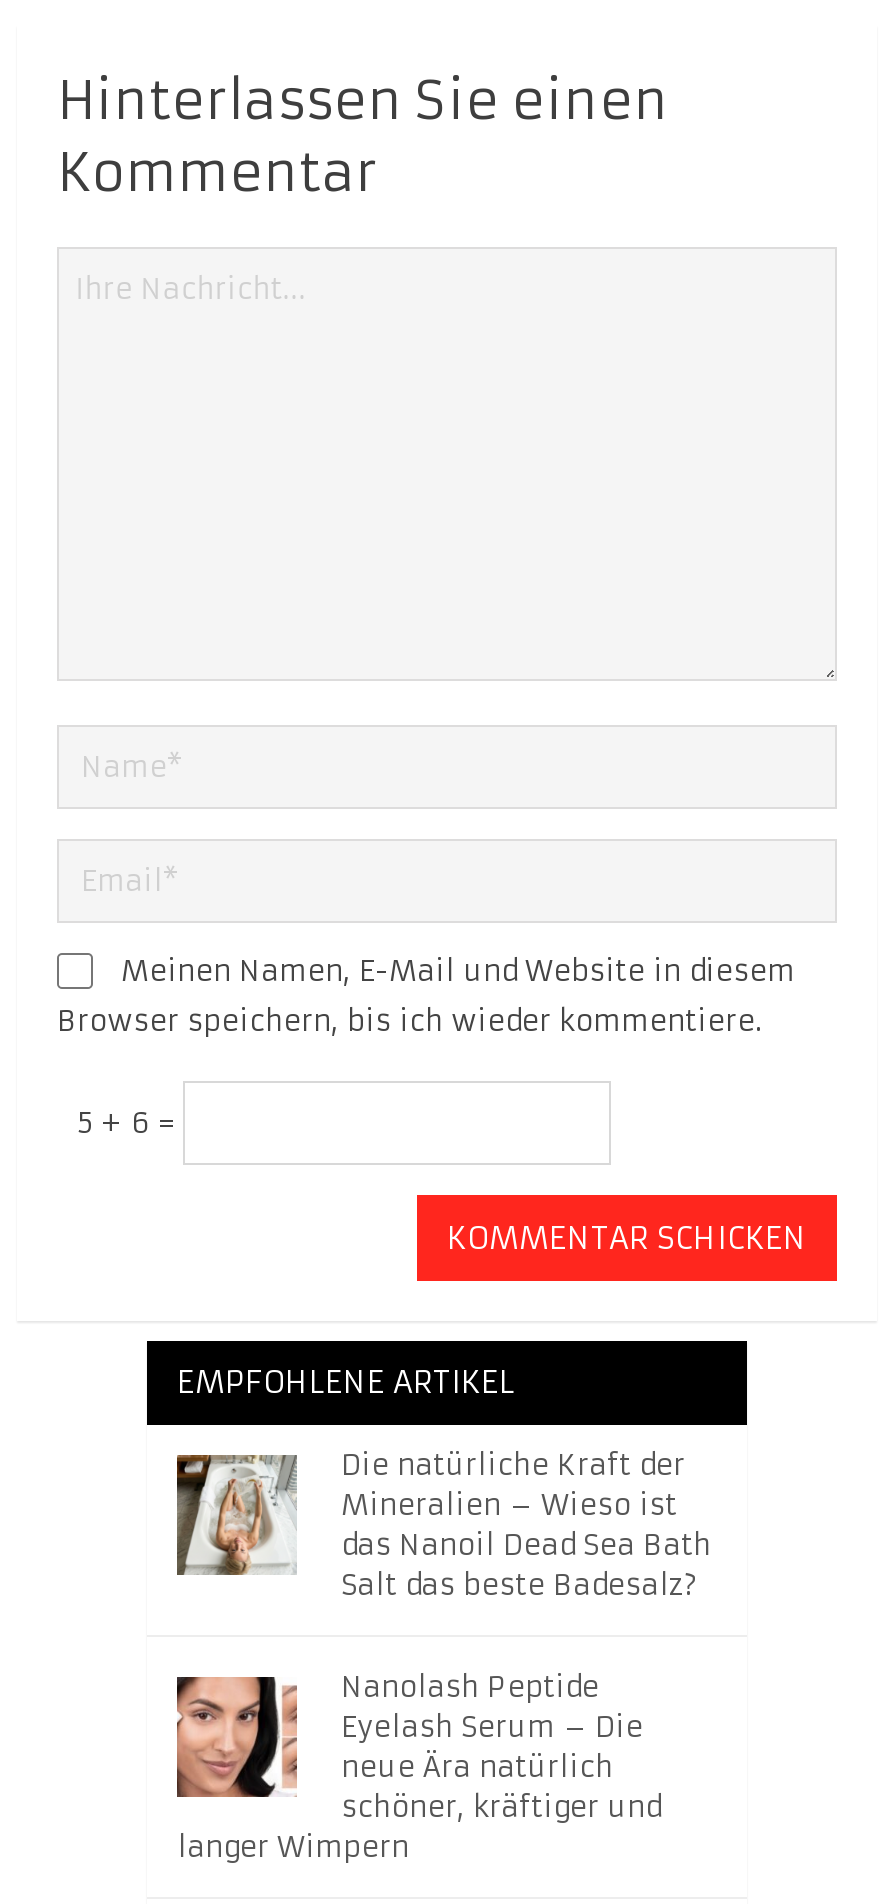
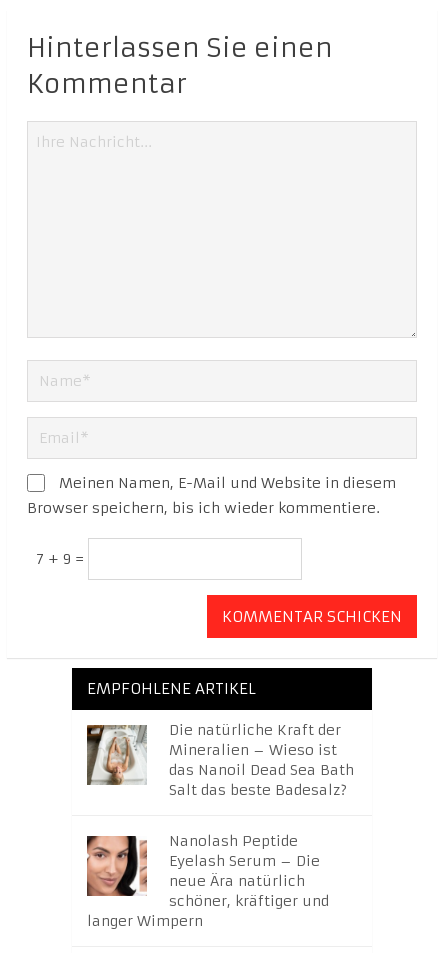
- 5 + 6 =
+ 7 + 9 =
